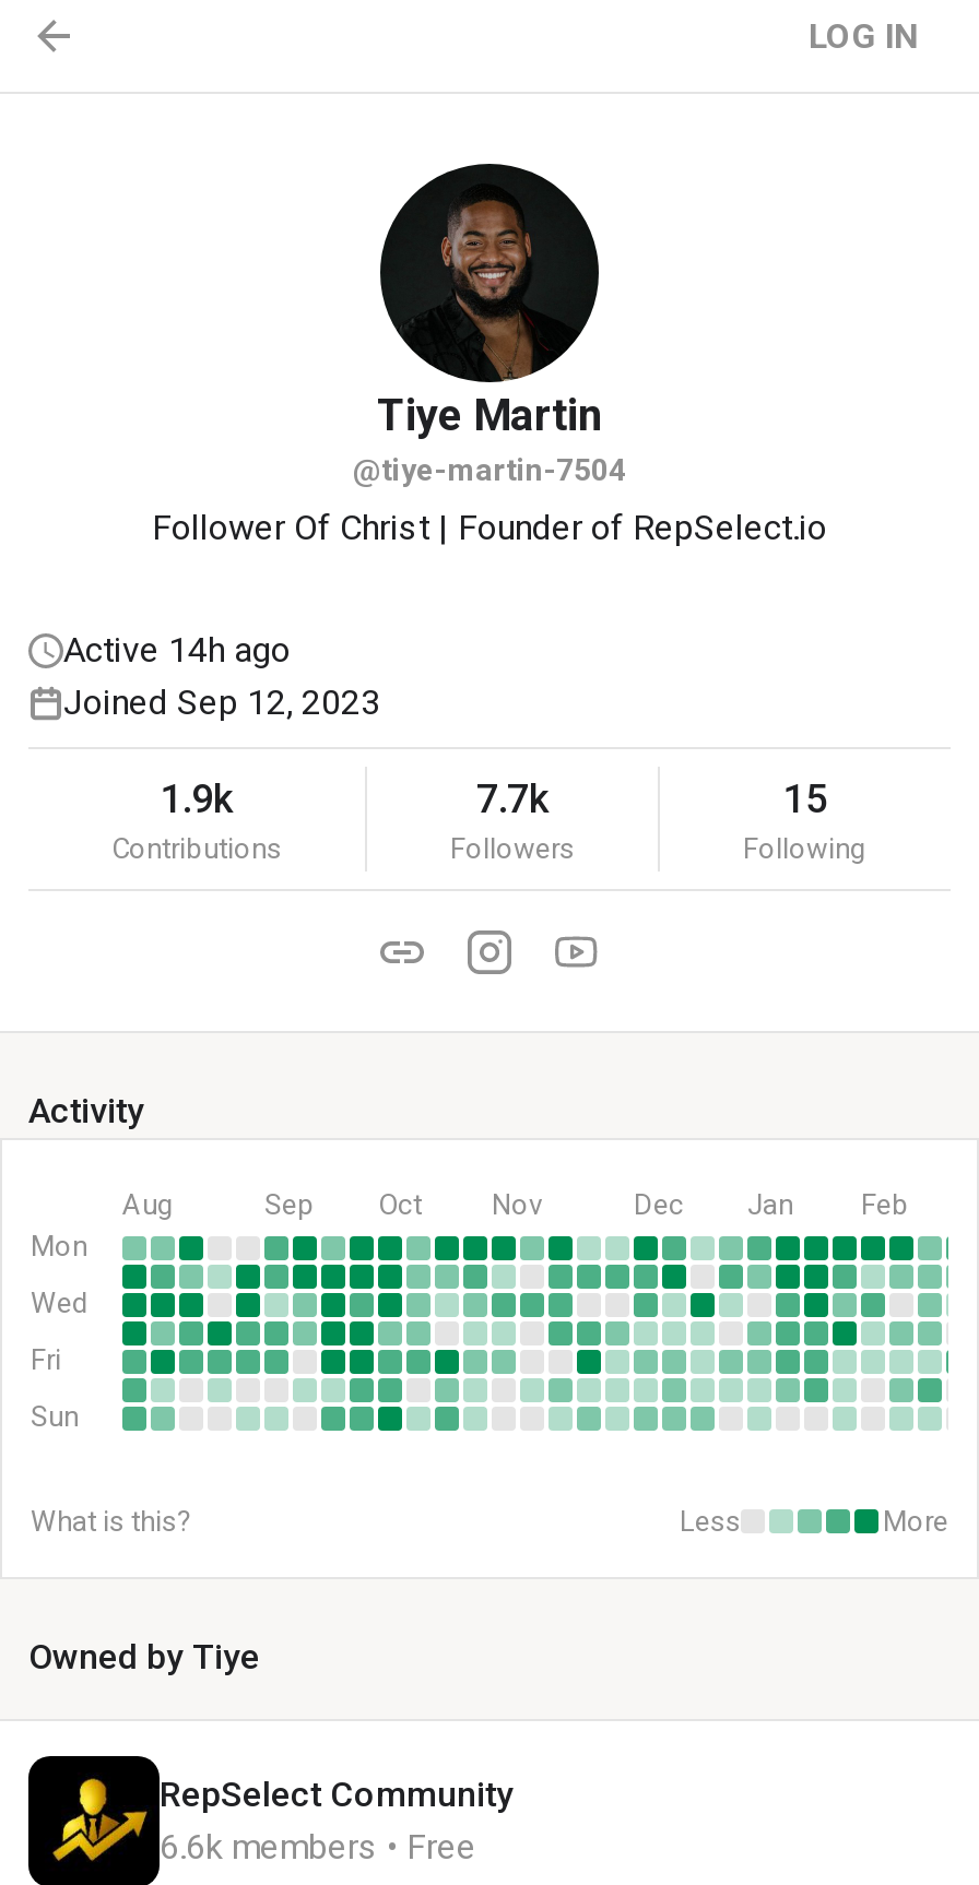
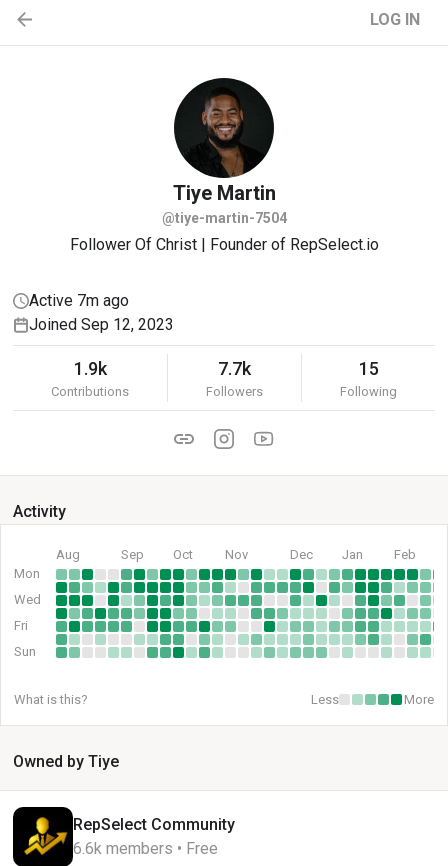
- Active 14h ago
+ Active 7m ago
